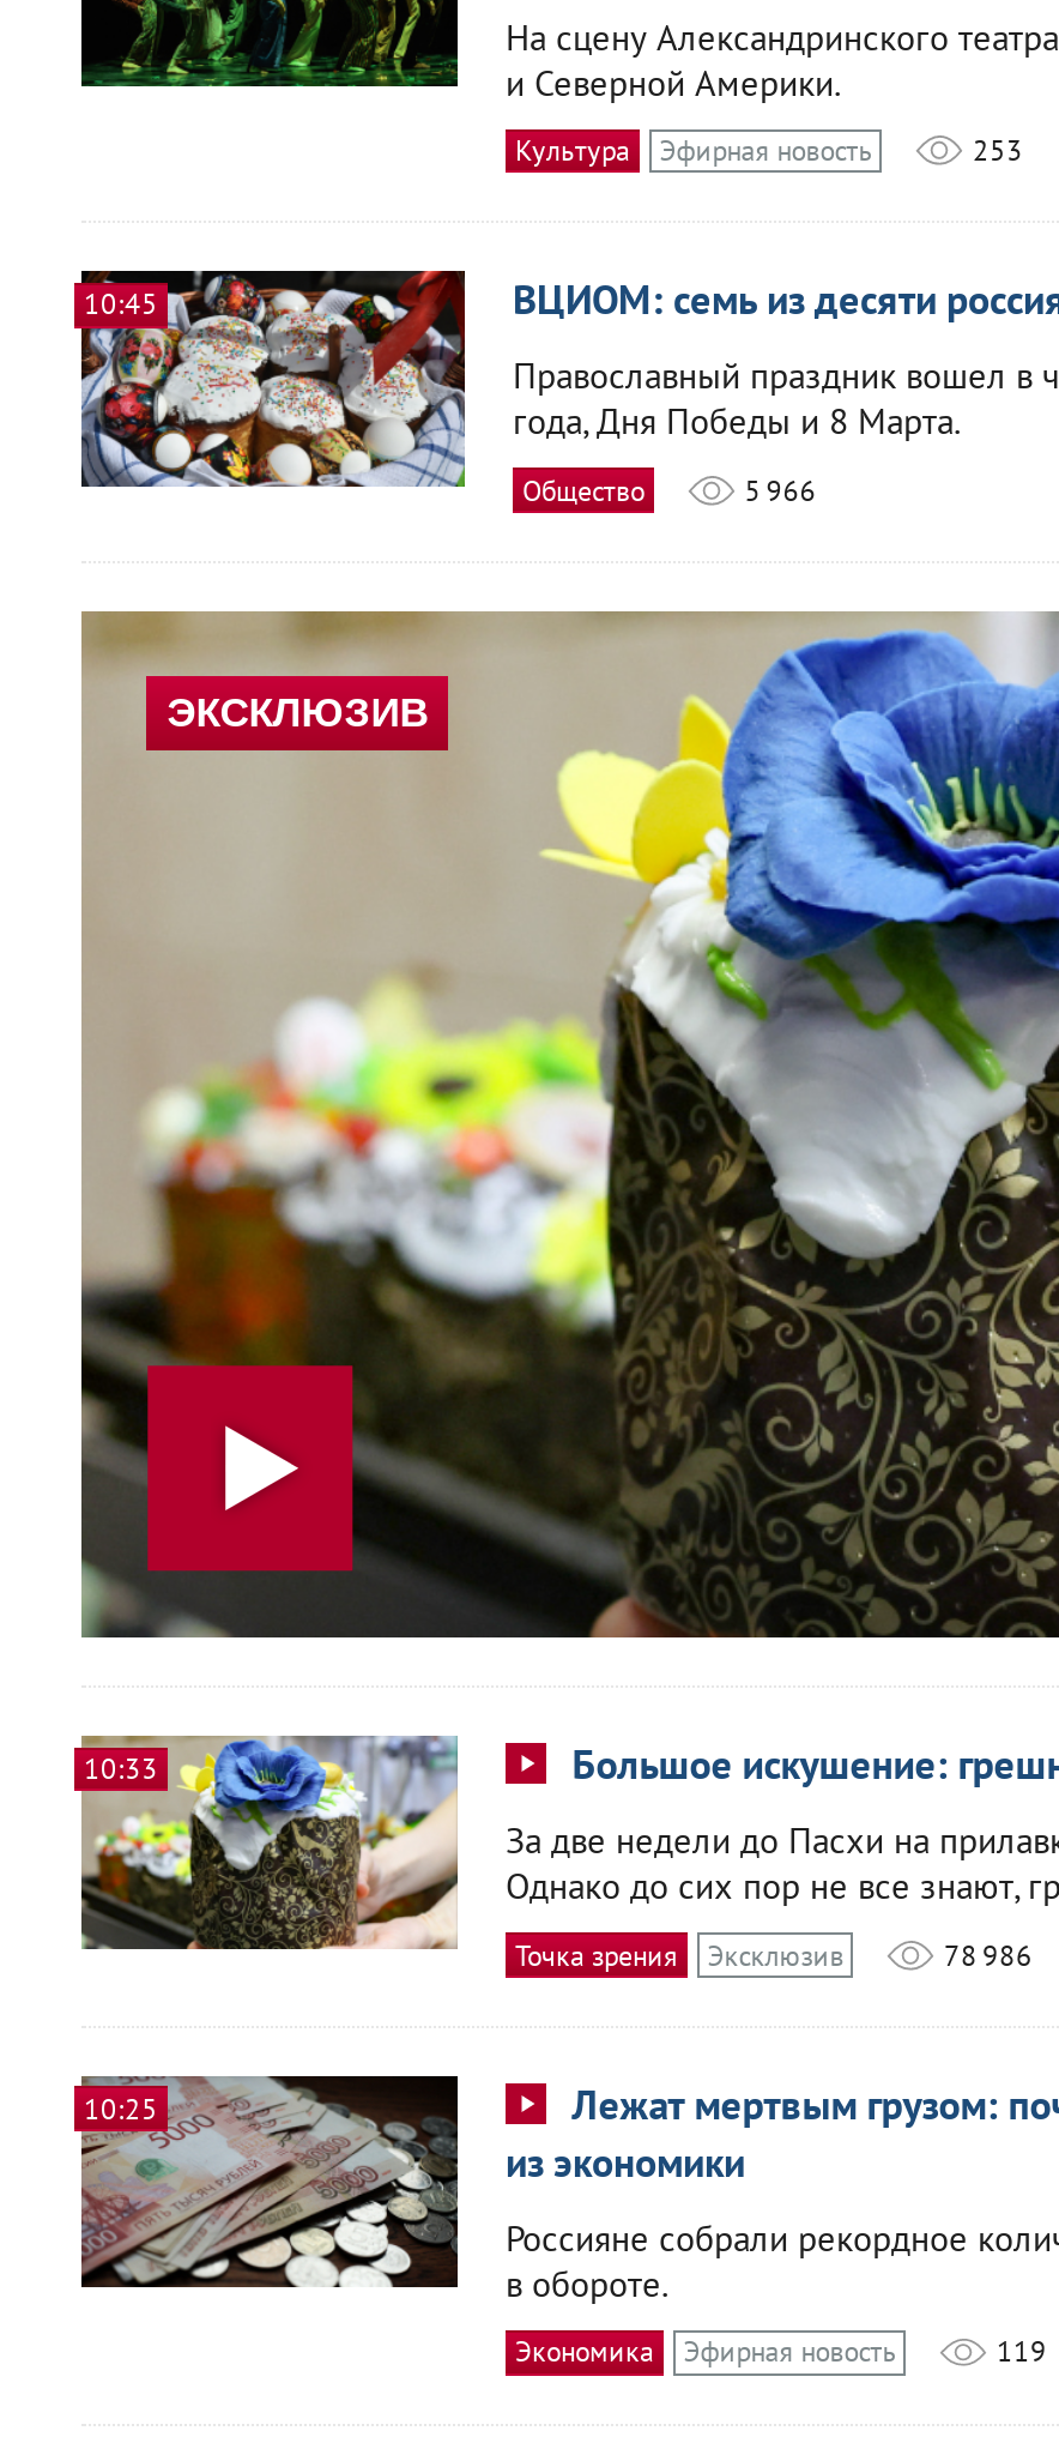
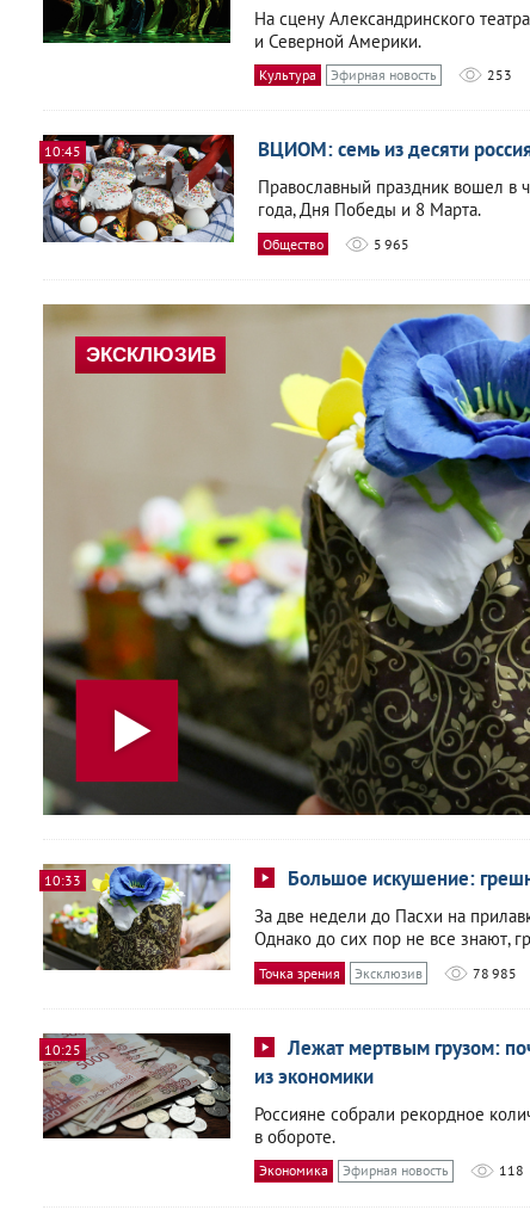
- 5 966
+ 5 965

- 78 986
+ 78 985

- 119
+ 118
